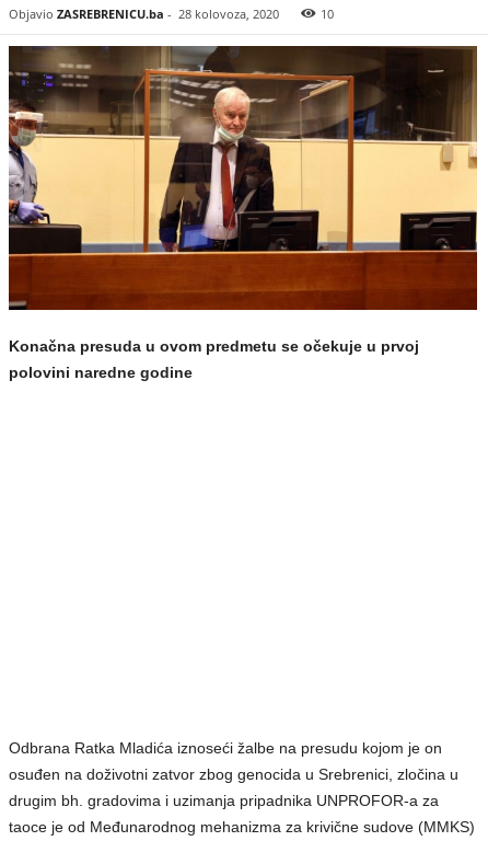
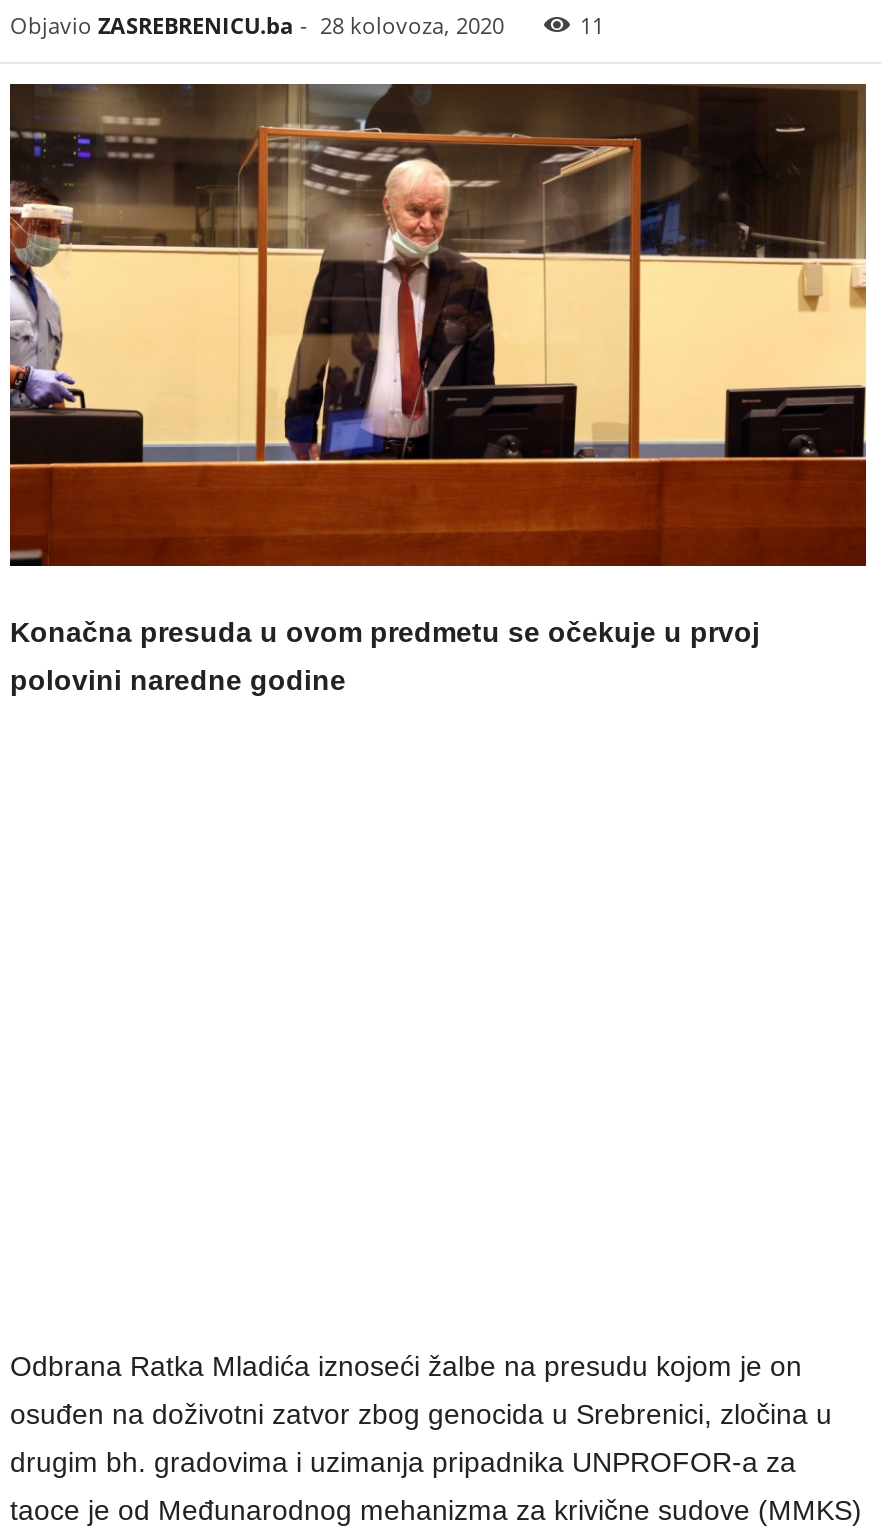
- 10
+ 11
